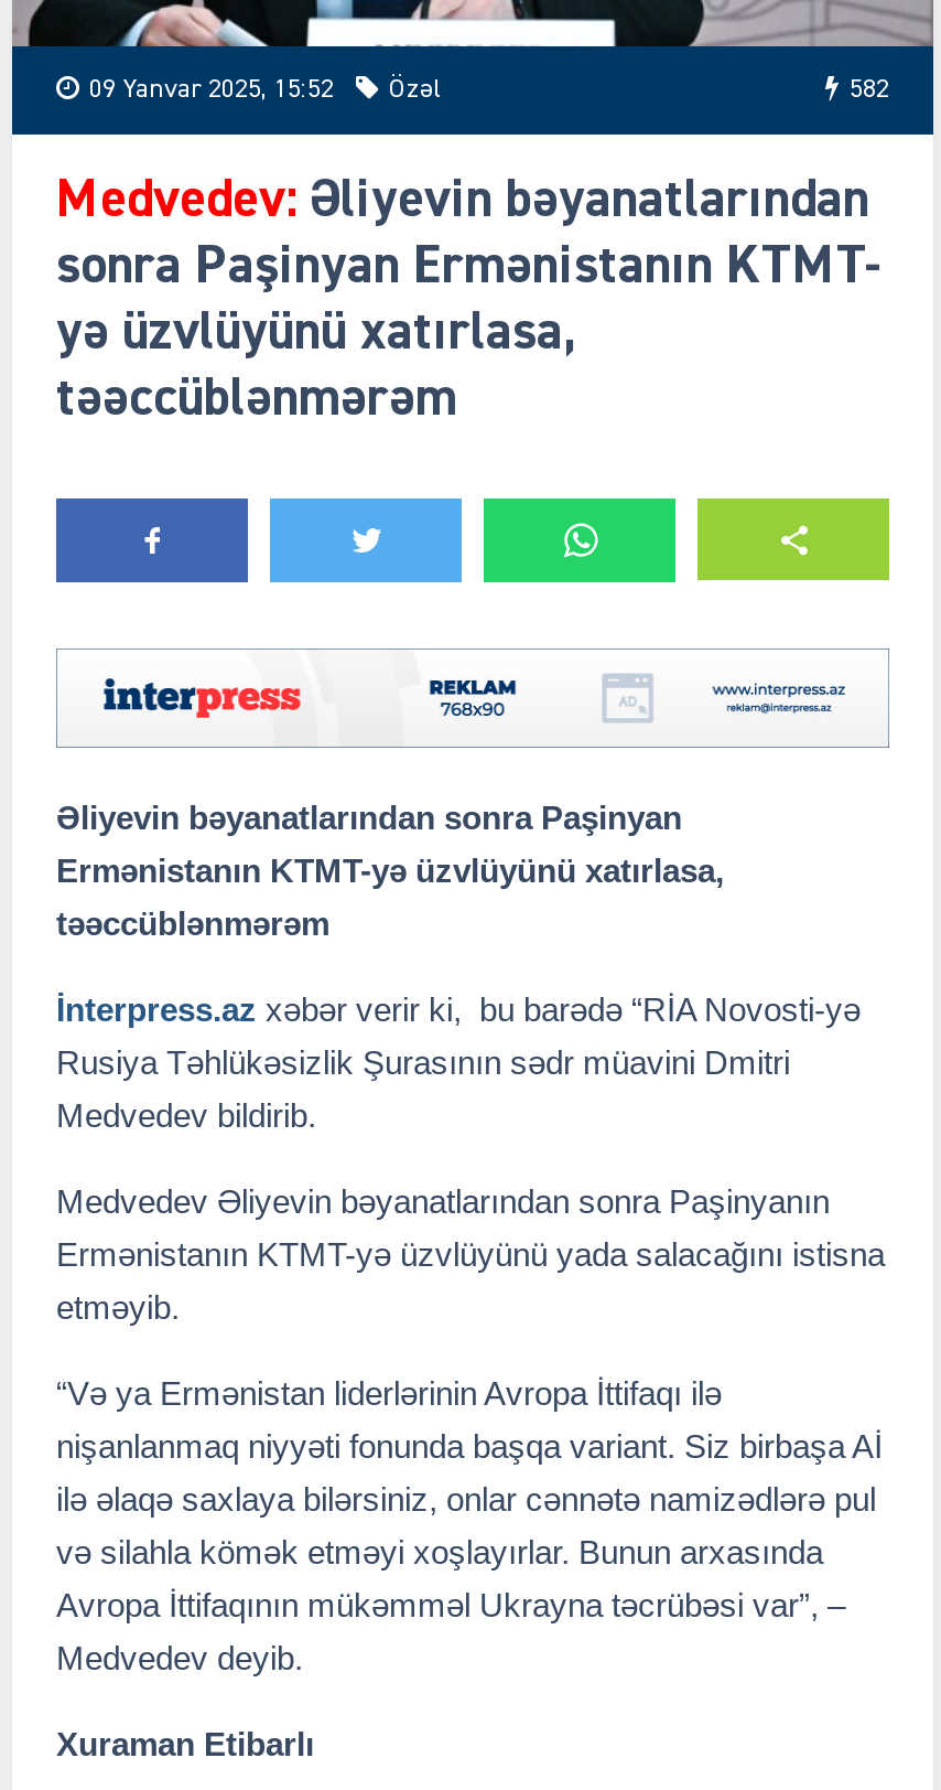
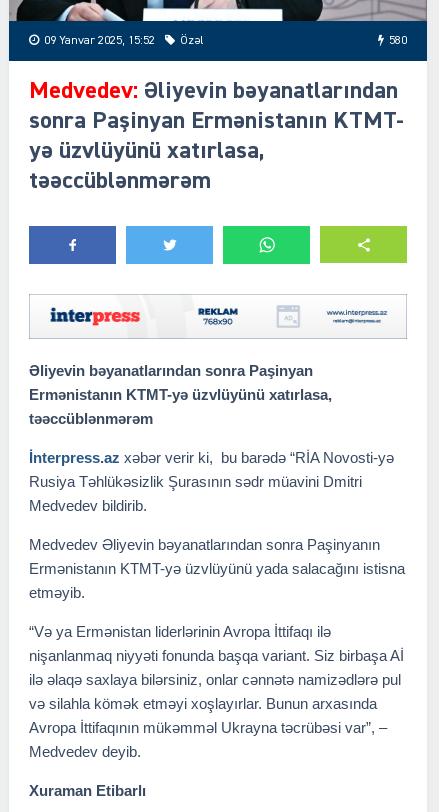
- 582
+ 580
